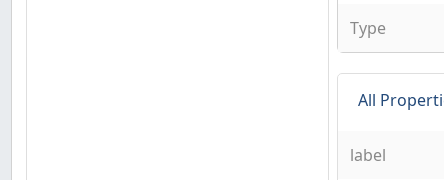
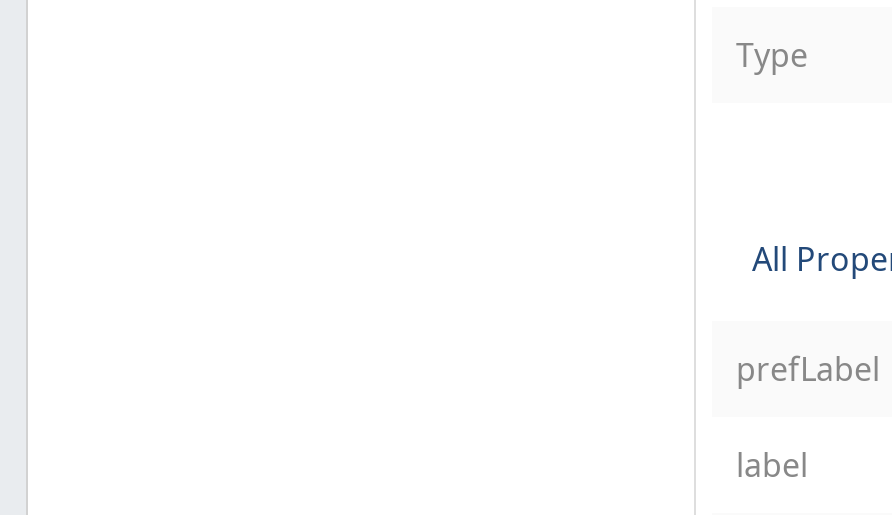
+ prefLabel
